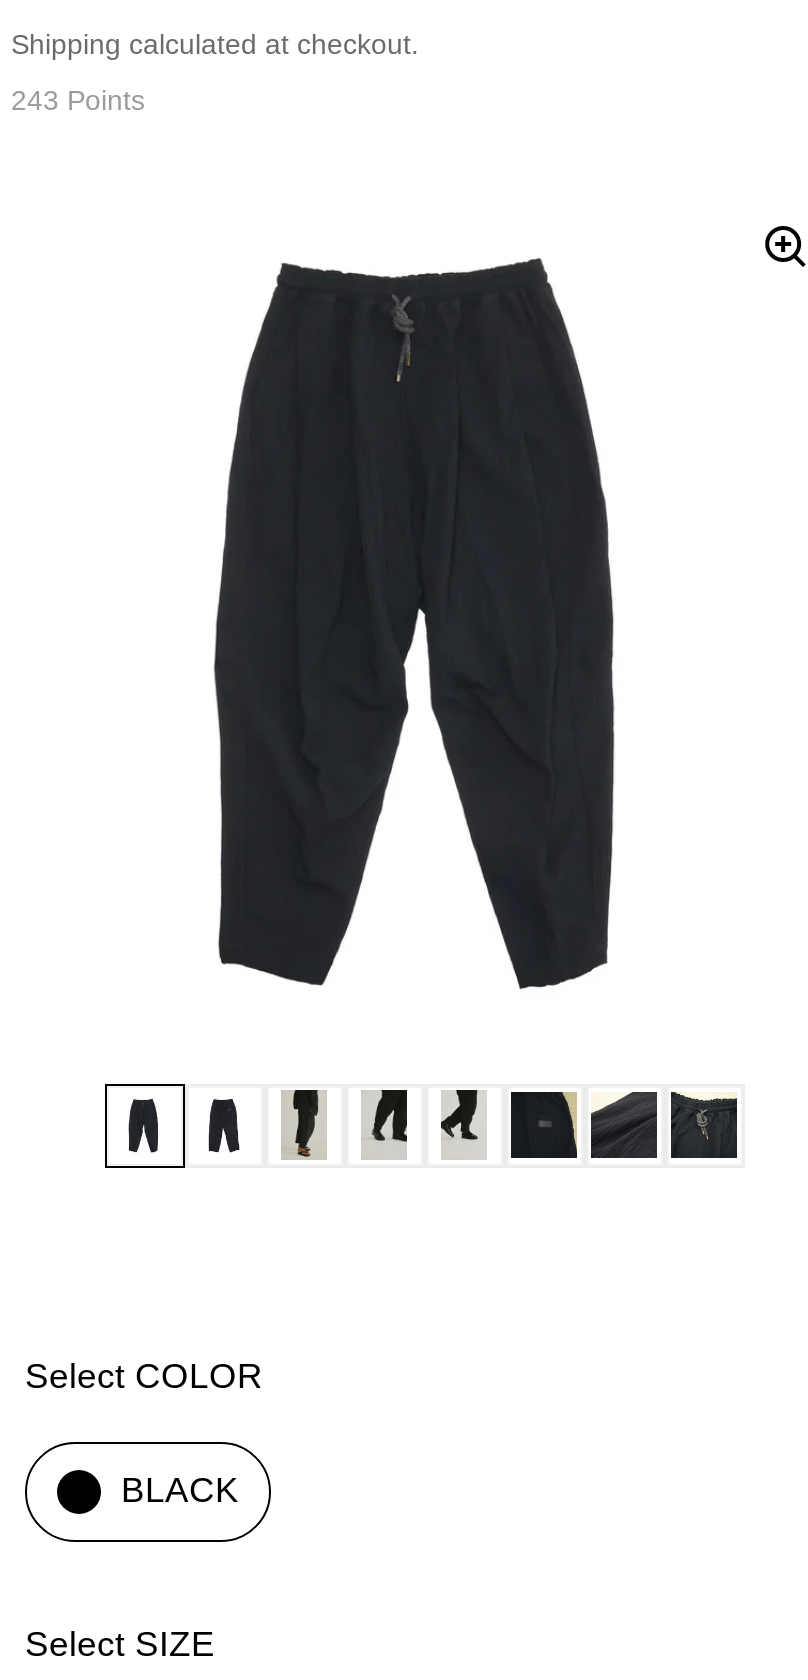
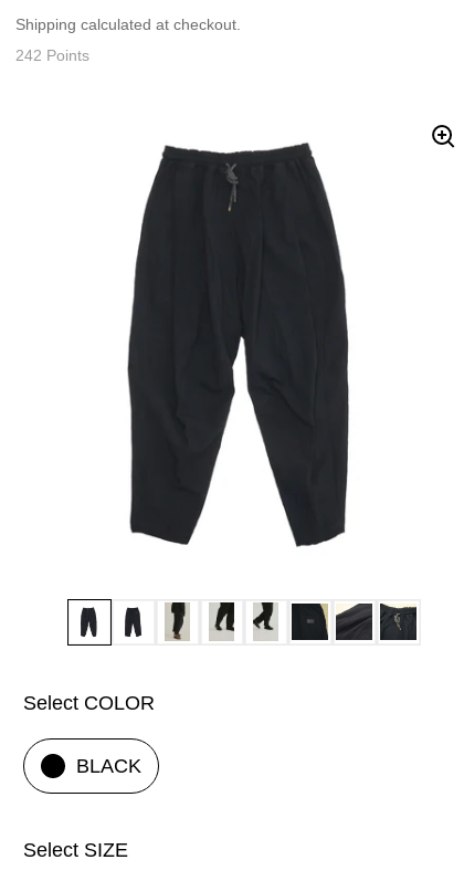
- 243 Points
+ 242 Points
